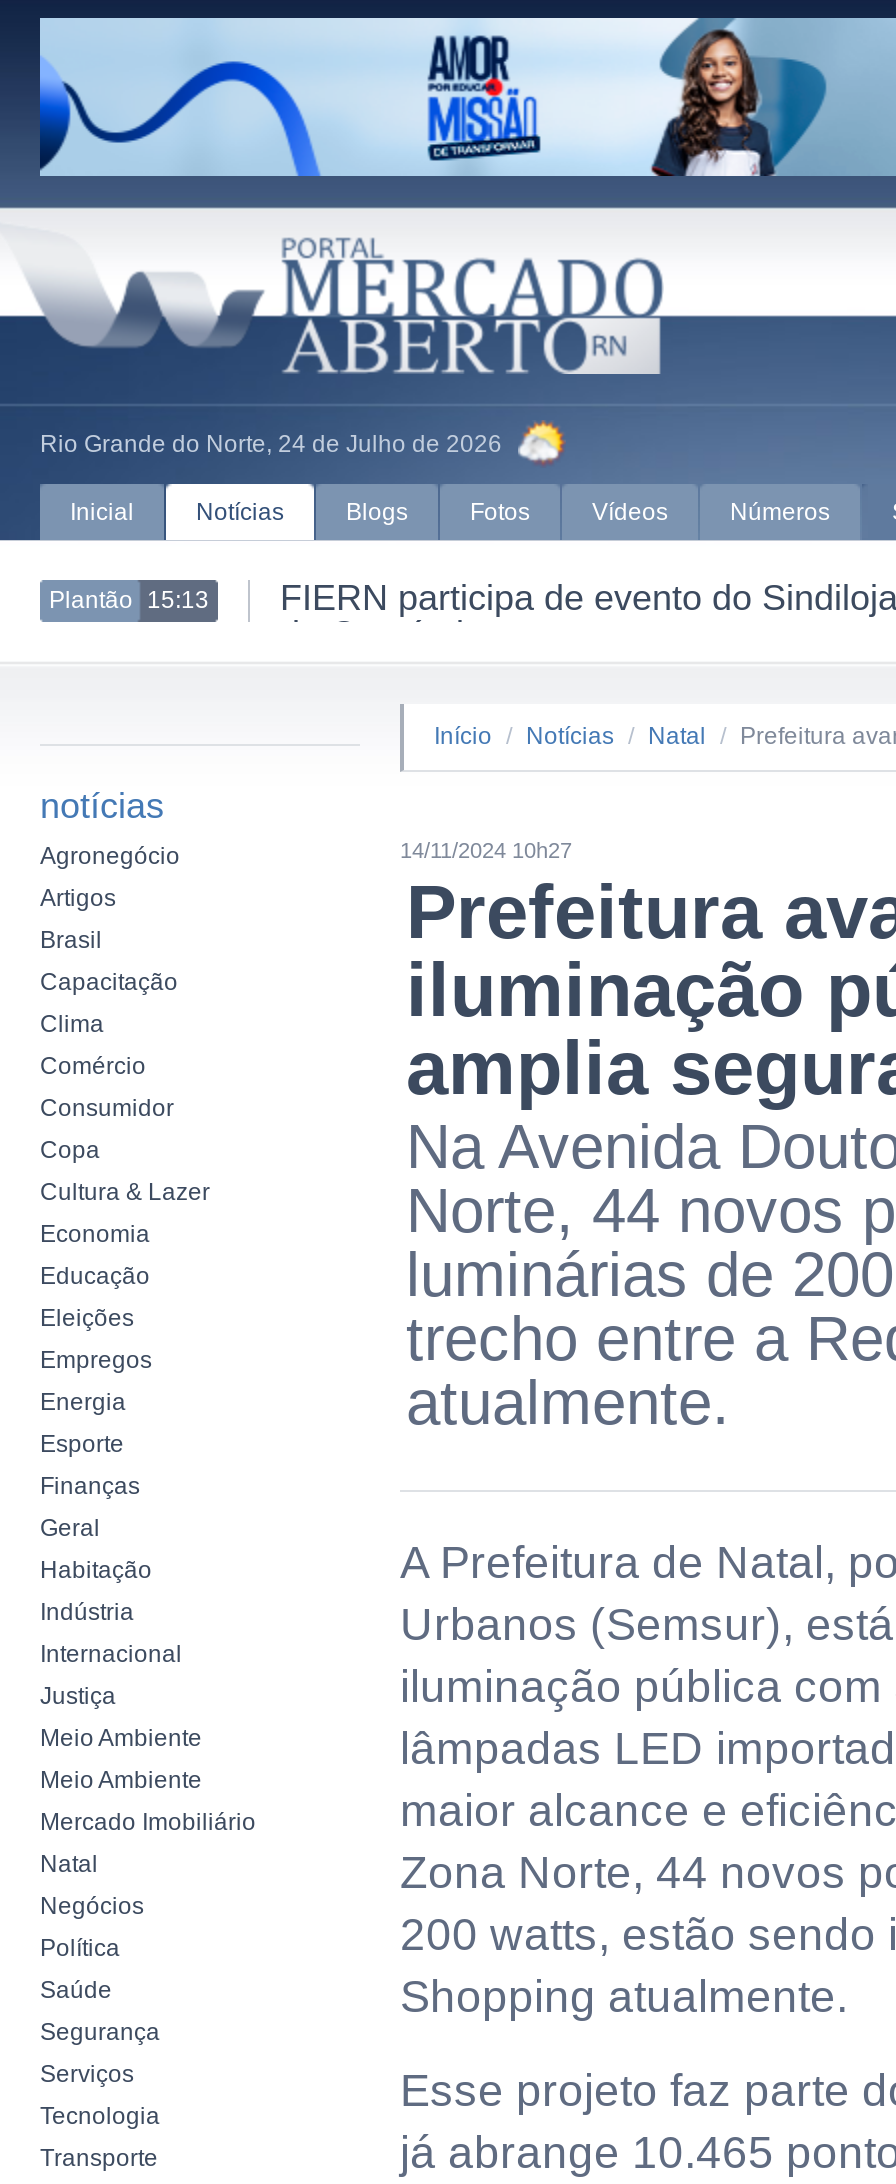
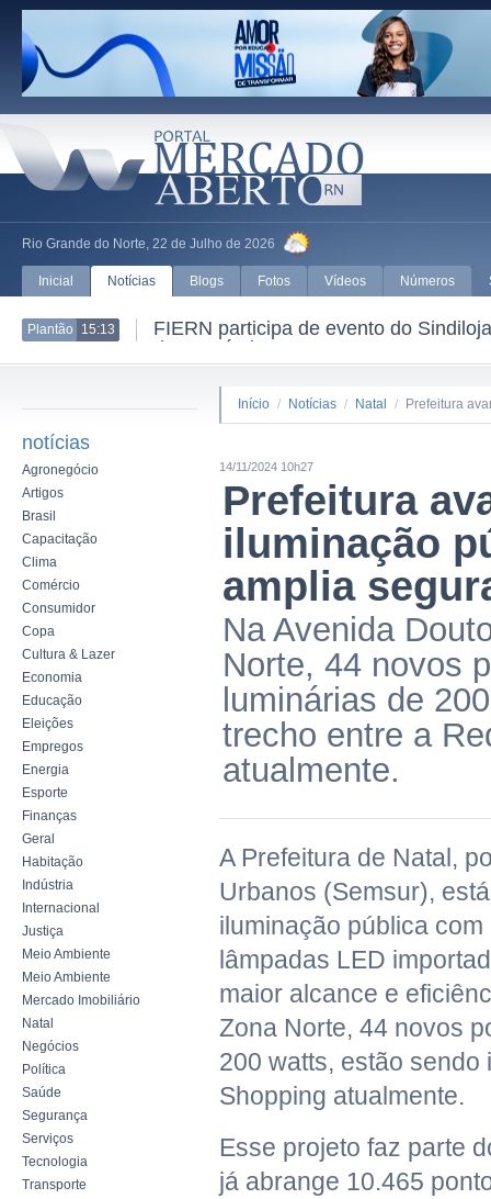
- Rio Grande do Norte, 24 de Julho de 2026
+ Rio Grande do Norte, 22 de Julho de 2026
